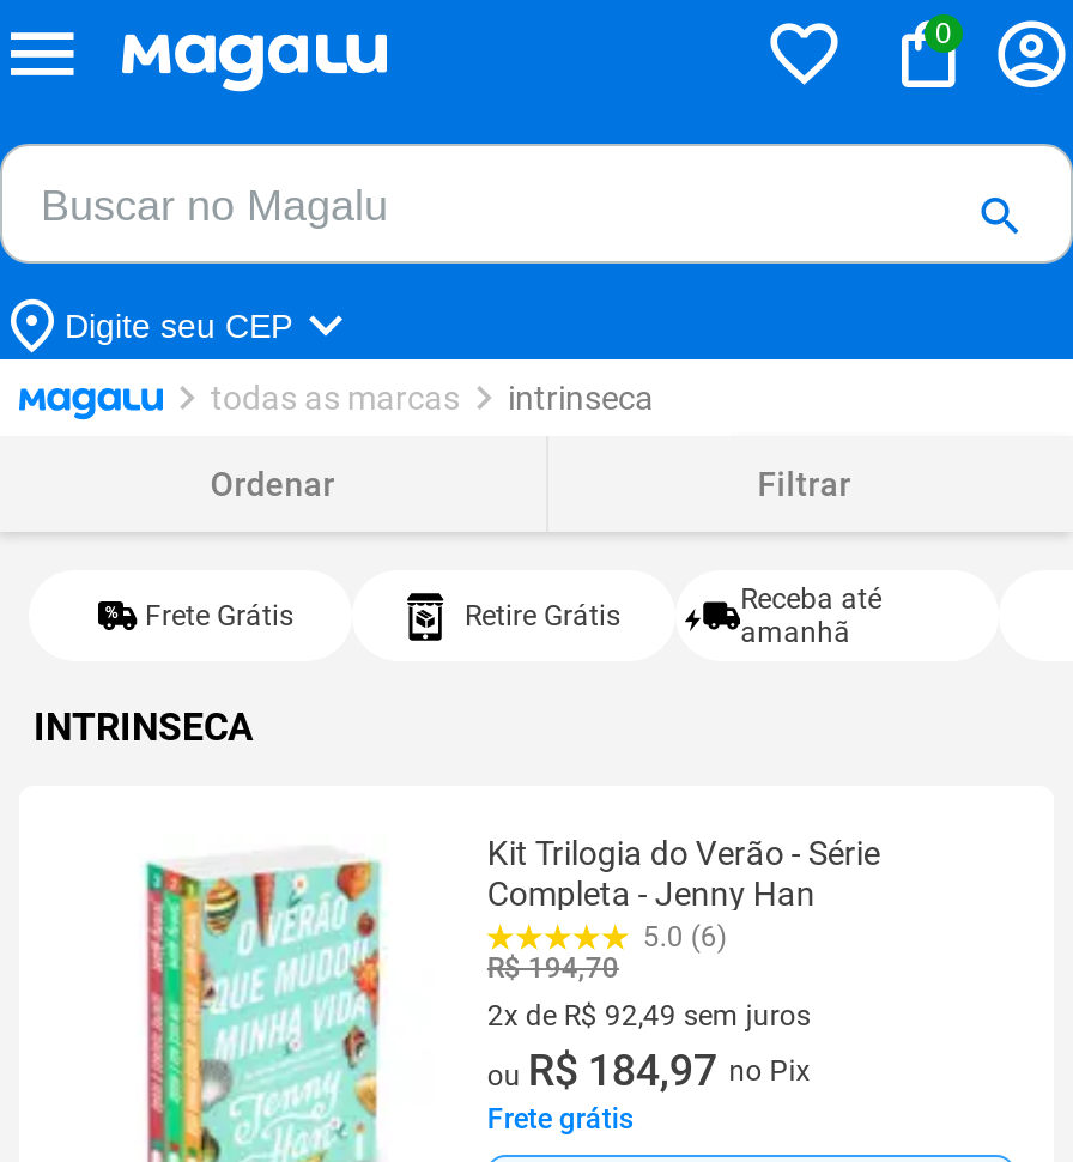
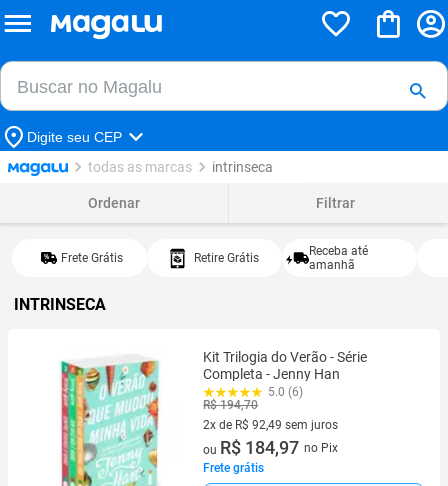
- 0
